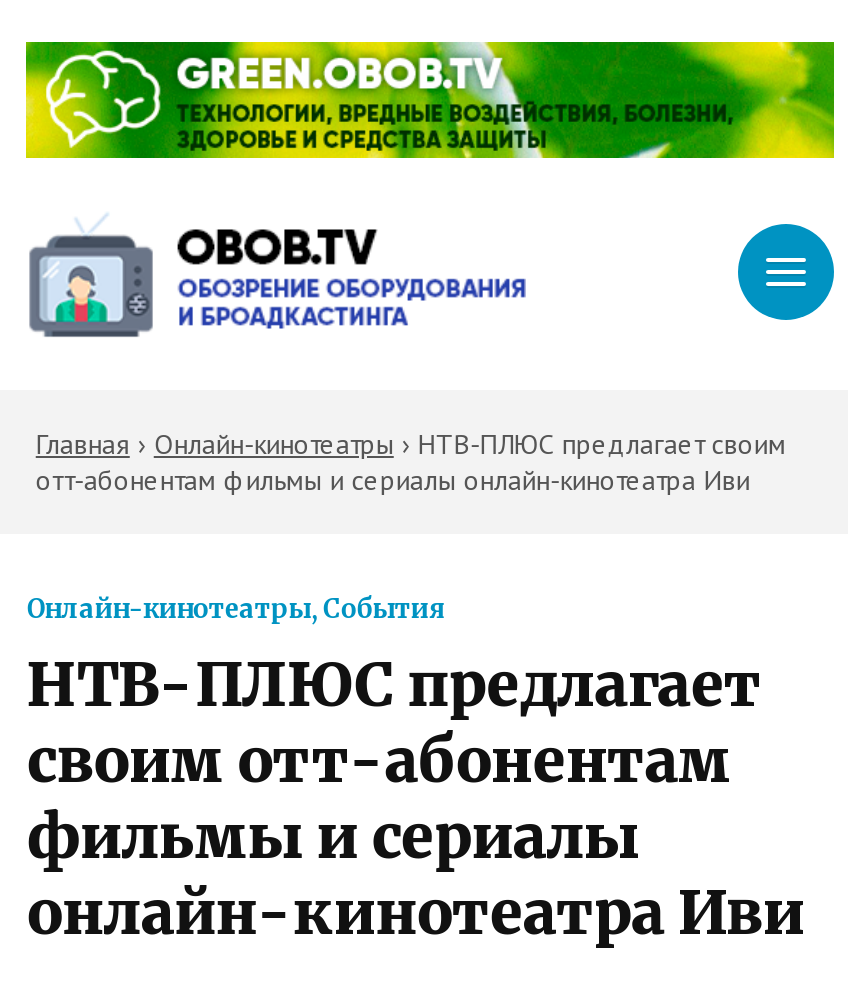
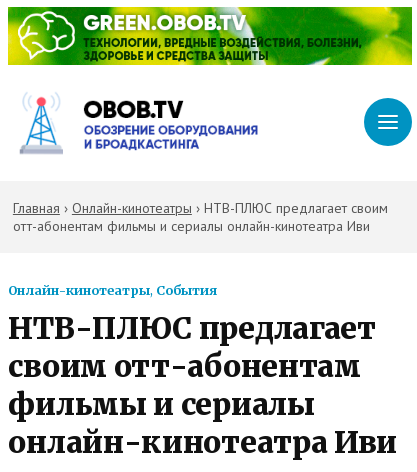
- [image]
+ [image]
